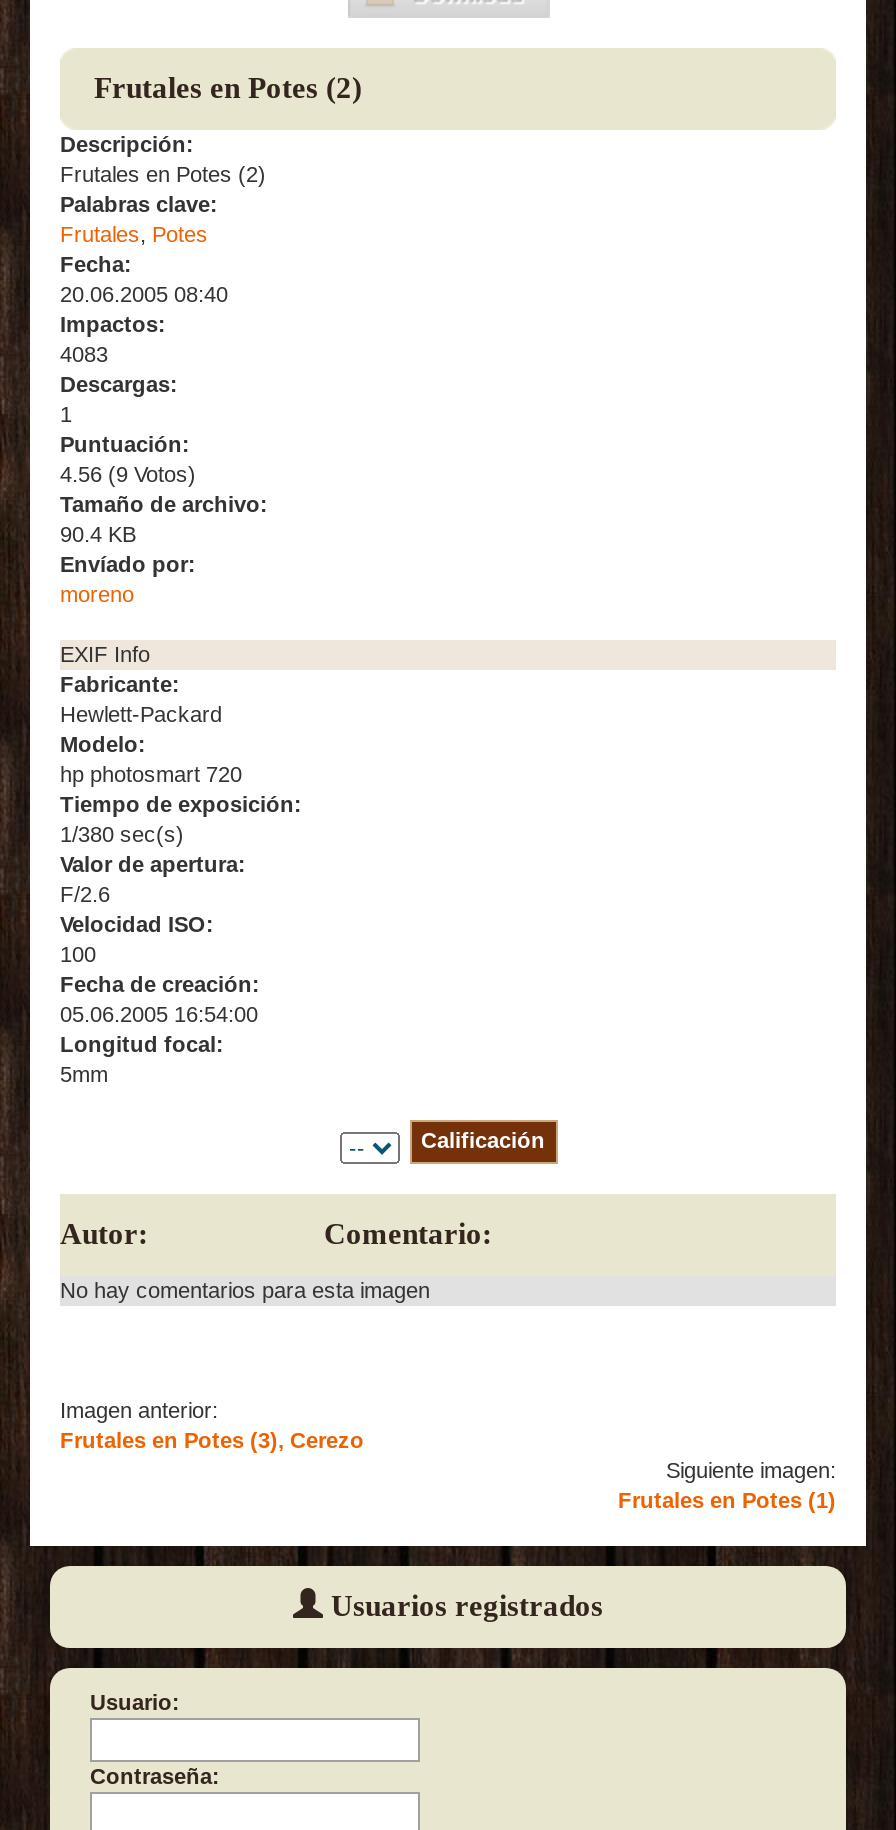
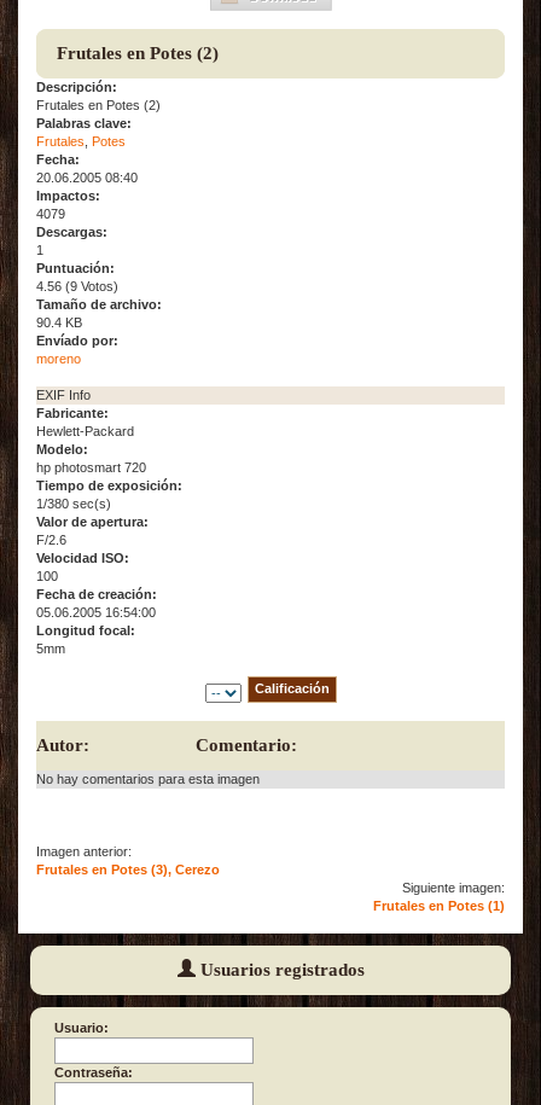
- 4083
+ 4079
